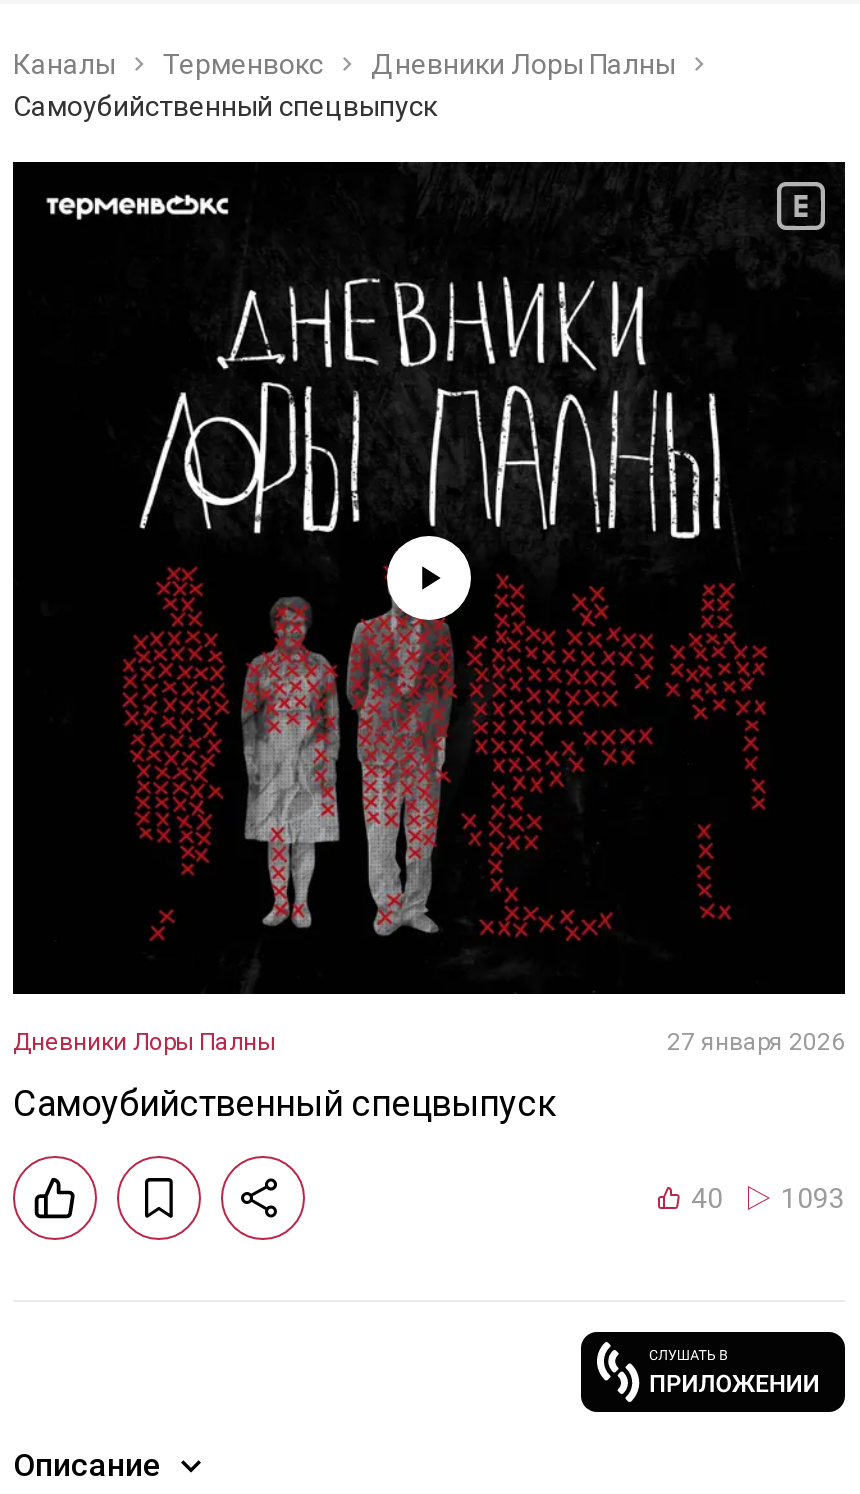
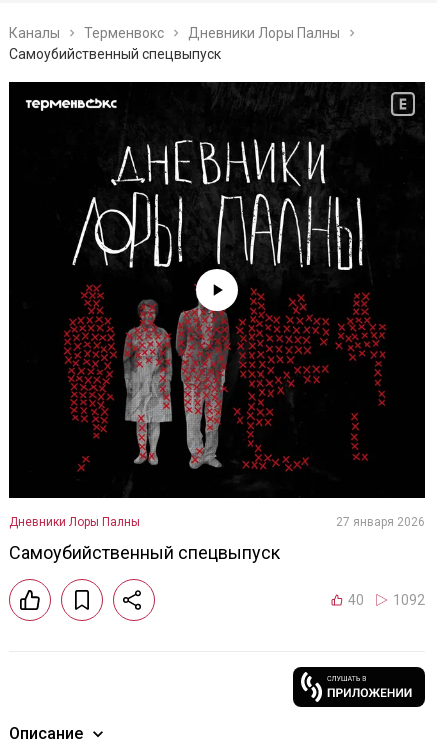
- 40 1093
+ 40 1092
